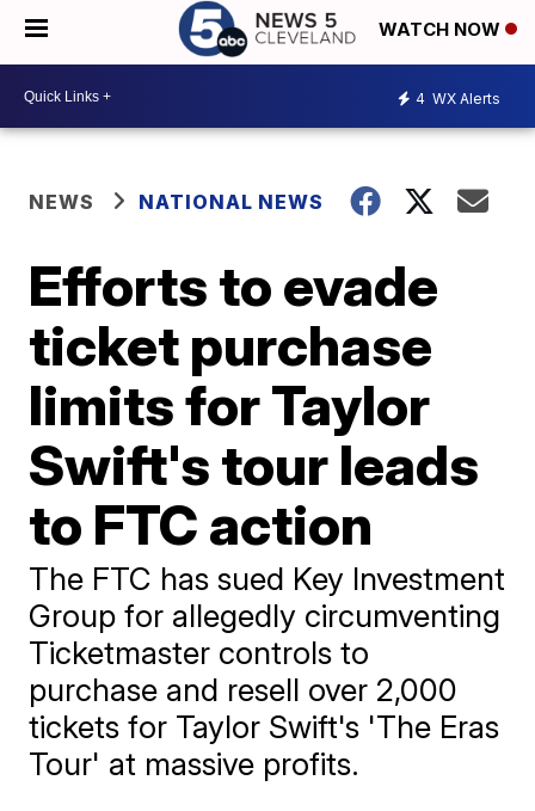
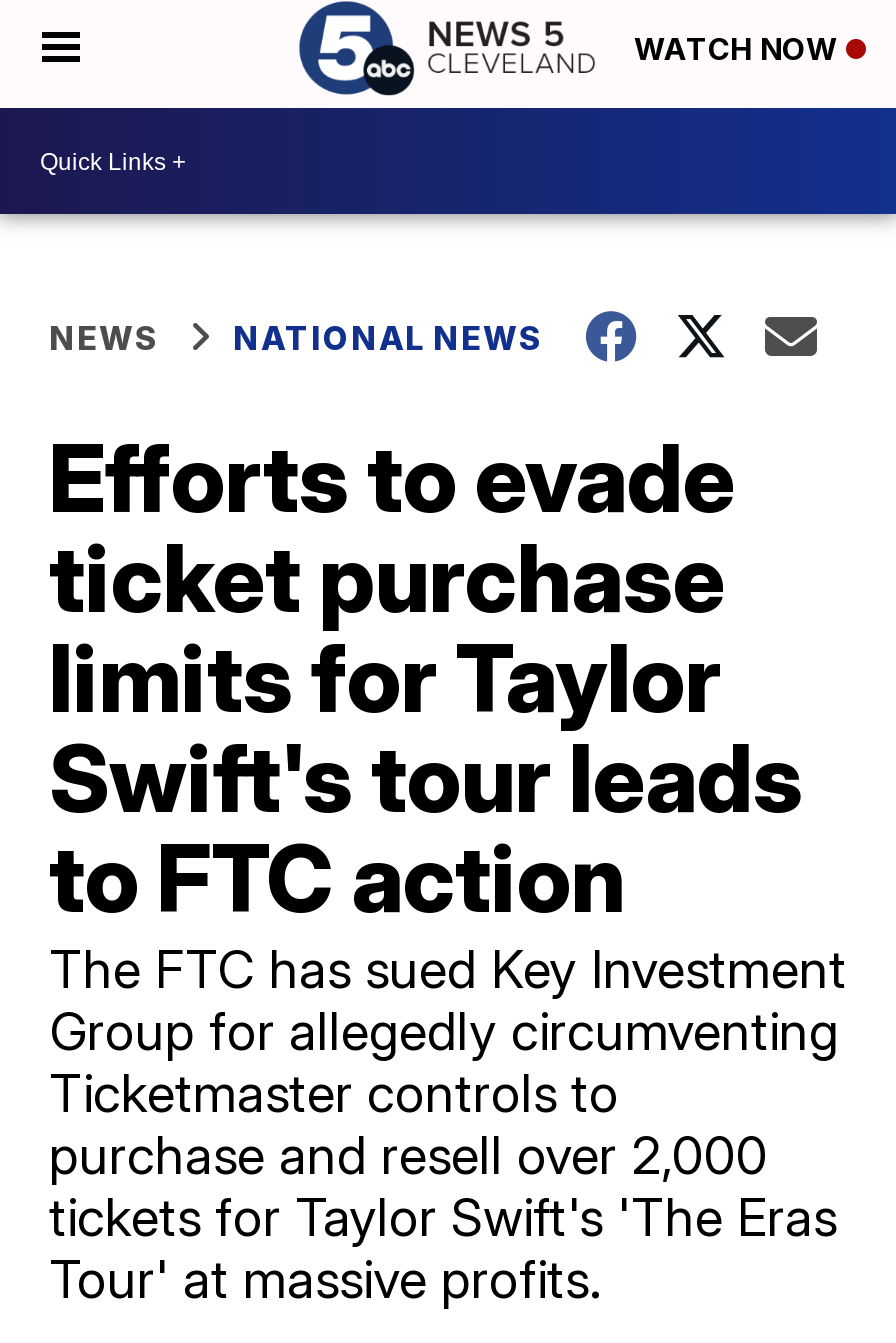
- 4 WX Alerts
